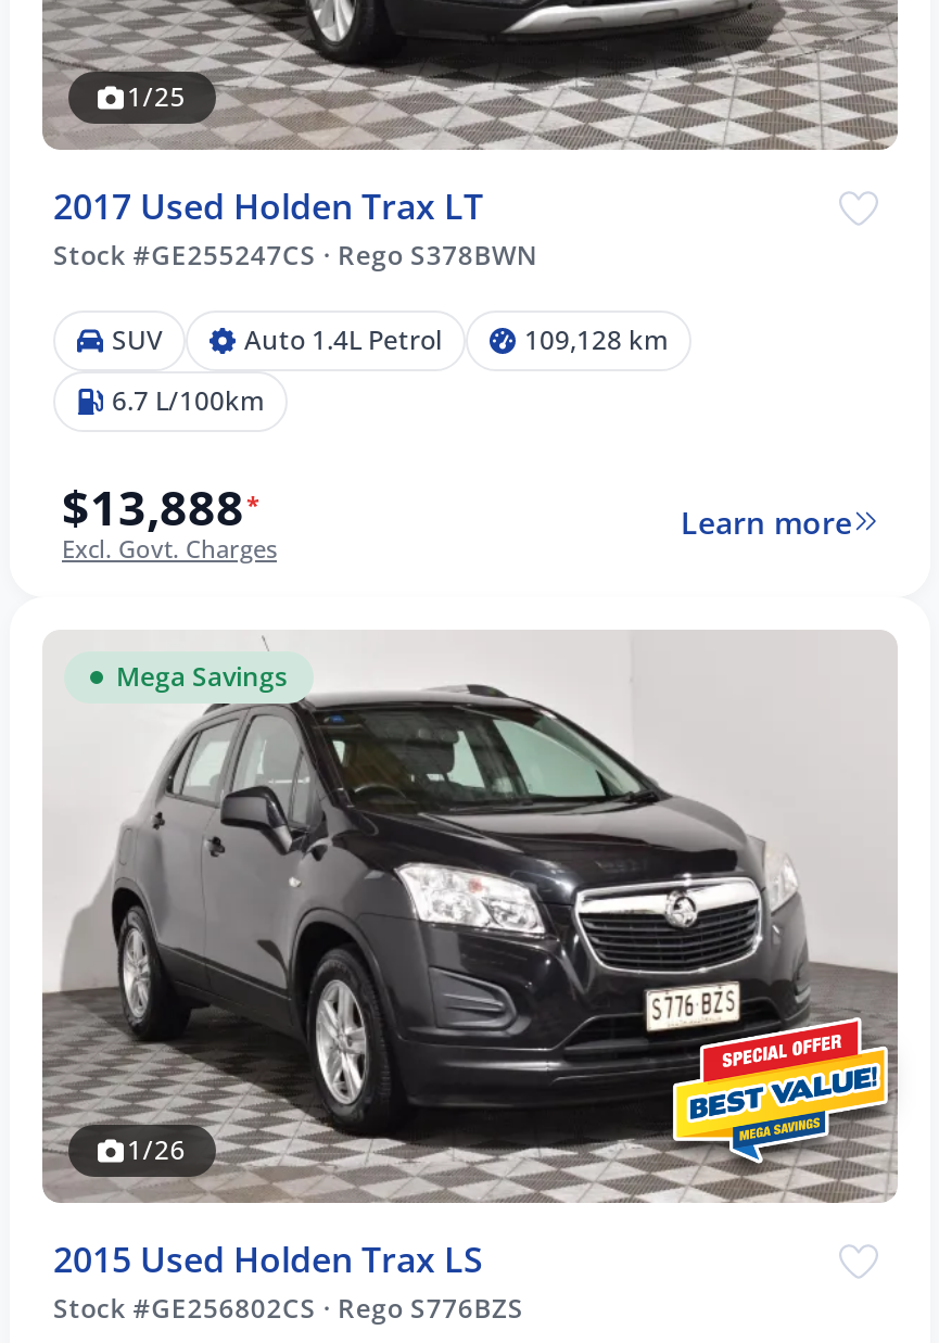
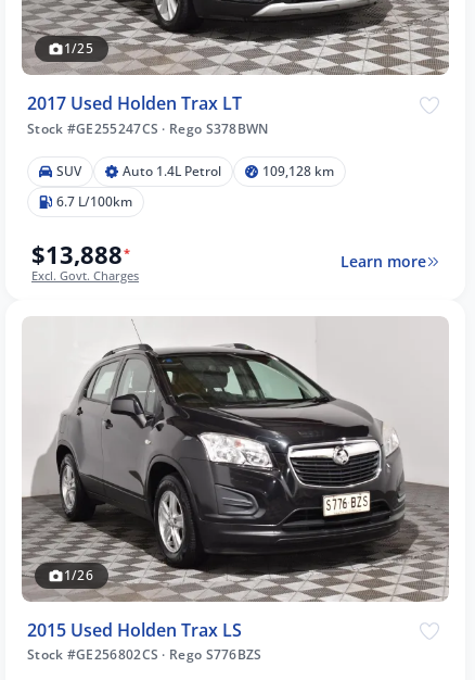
- Mega Savings

- [image]
+ [image]
